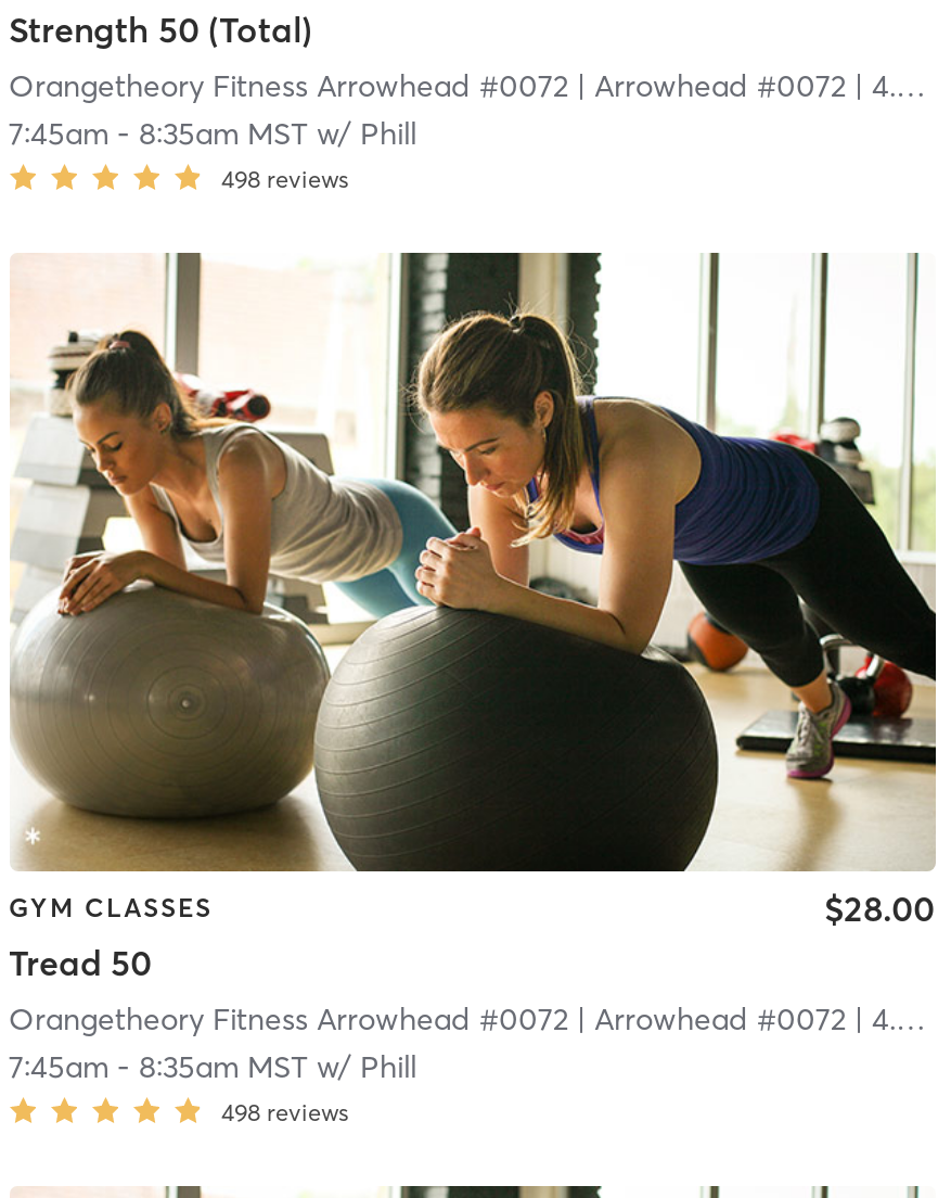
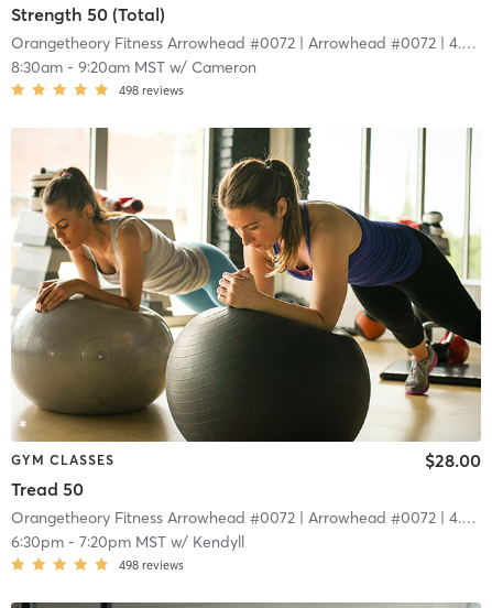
- 7:45am - 8:35am MST w/ Phill
+ 8:30am - 9:20am MST w/ Cameron

- 7:45am - 8:35am MST w/ Phill
+ 6:30pm - 7:20pm MST w/ Kendyll
